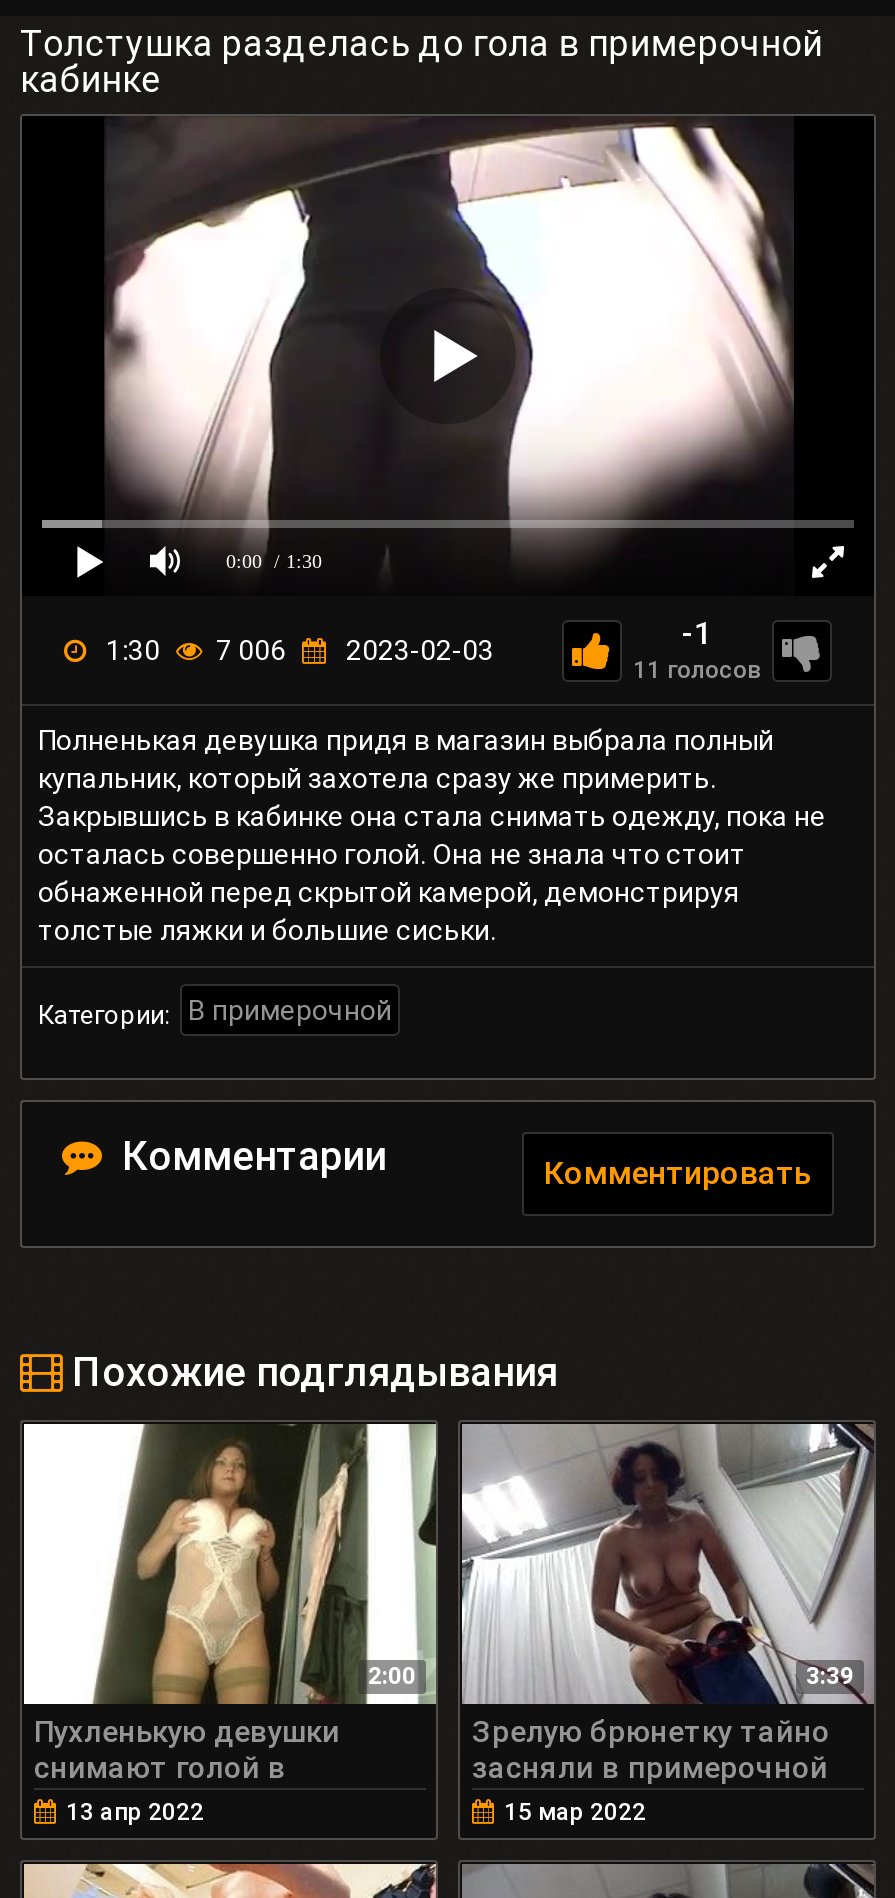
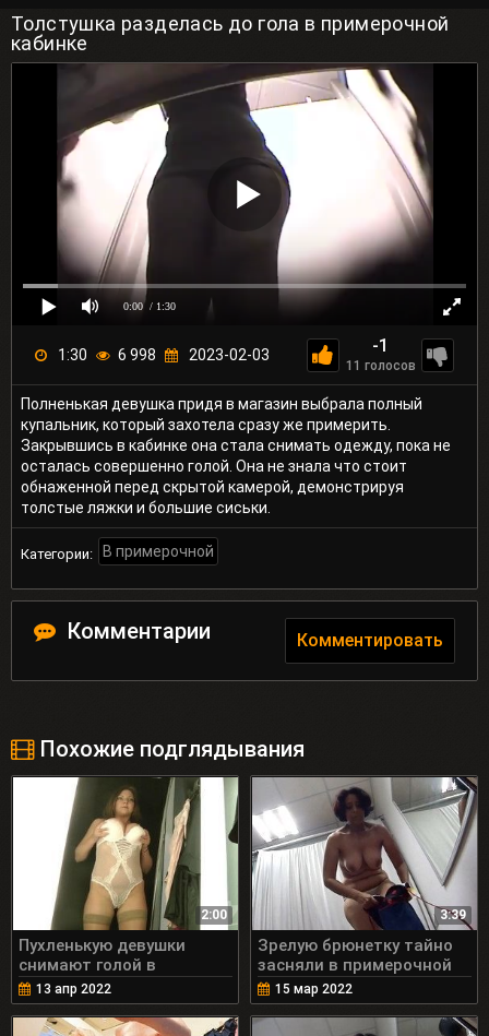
- 1:30 7 006 2023-02-03
+ 1:30 6 998 2023-02-03
